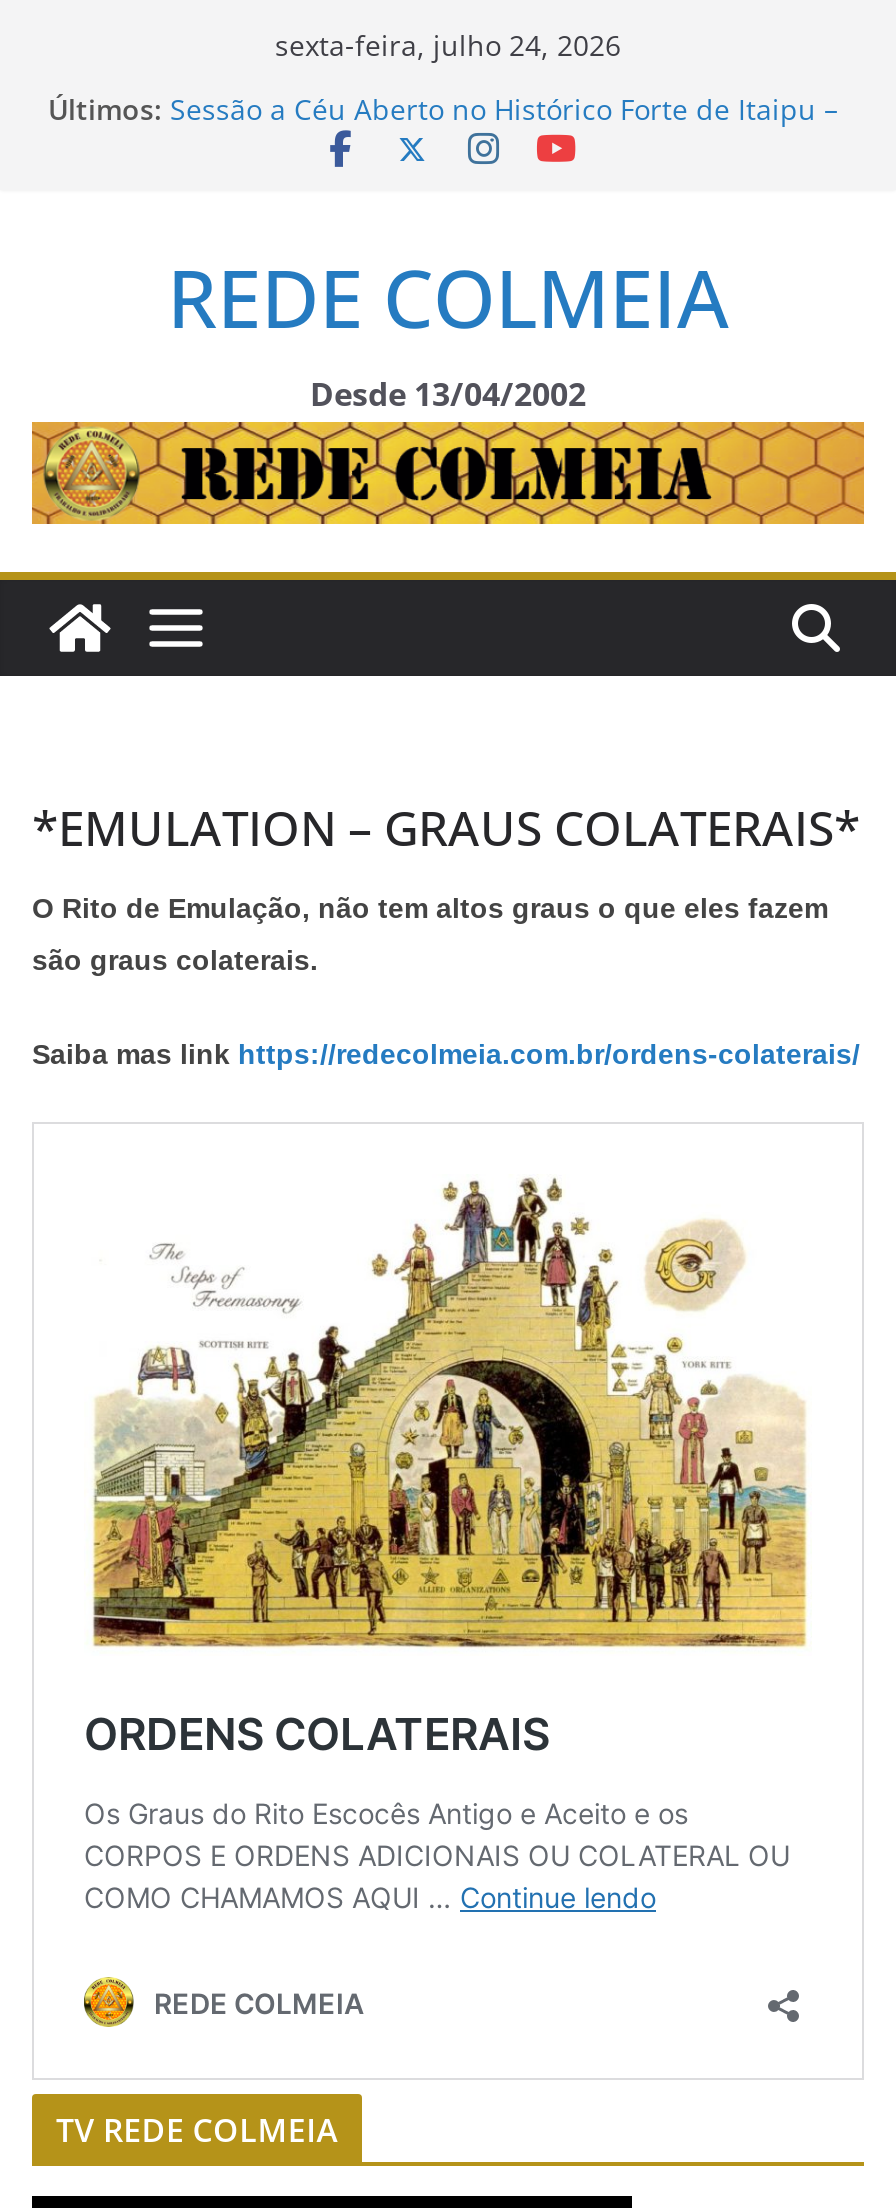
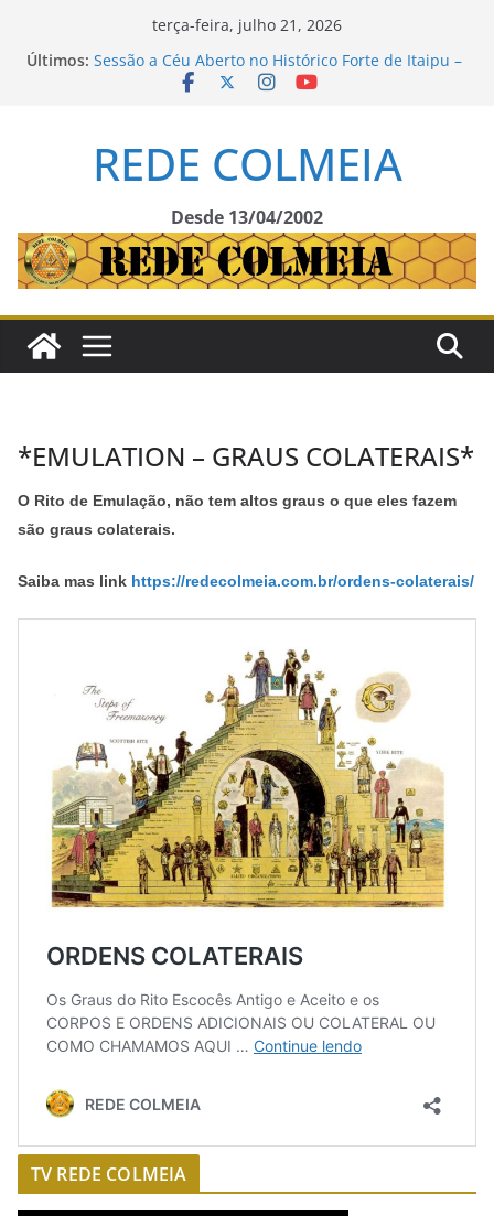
- sexta-feira, julho 24, 2026
+ terça-feira, julho 21, 2026
